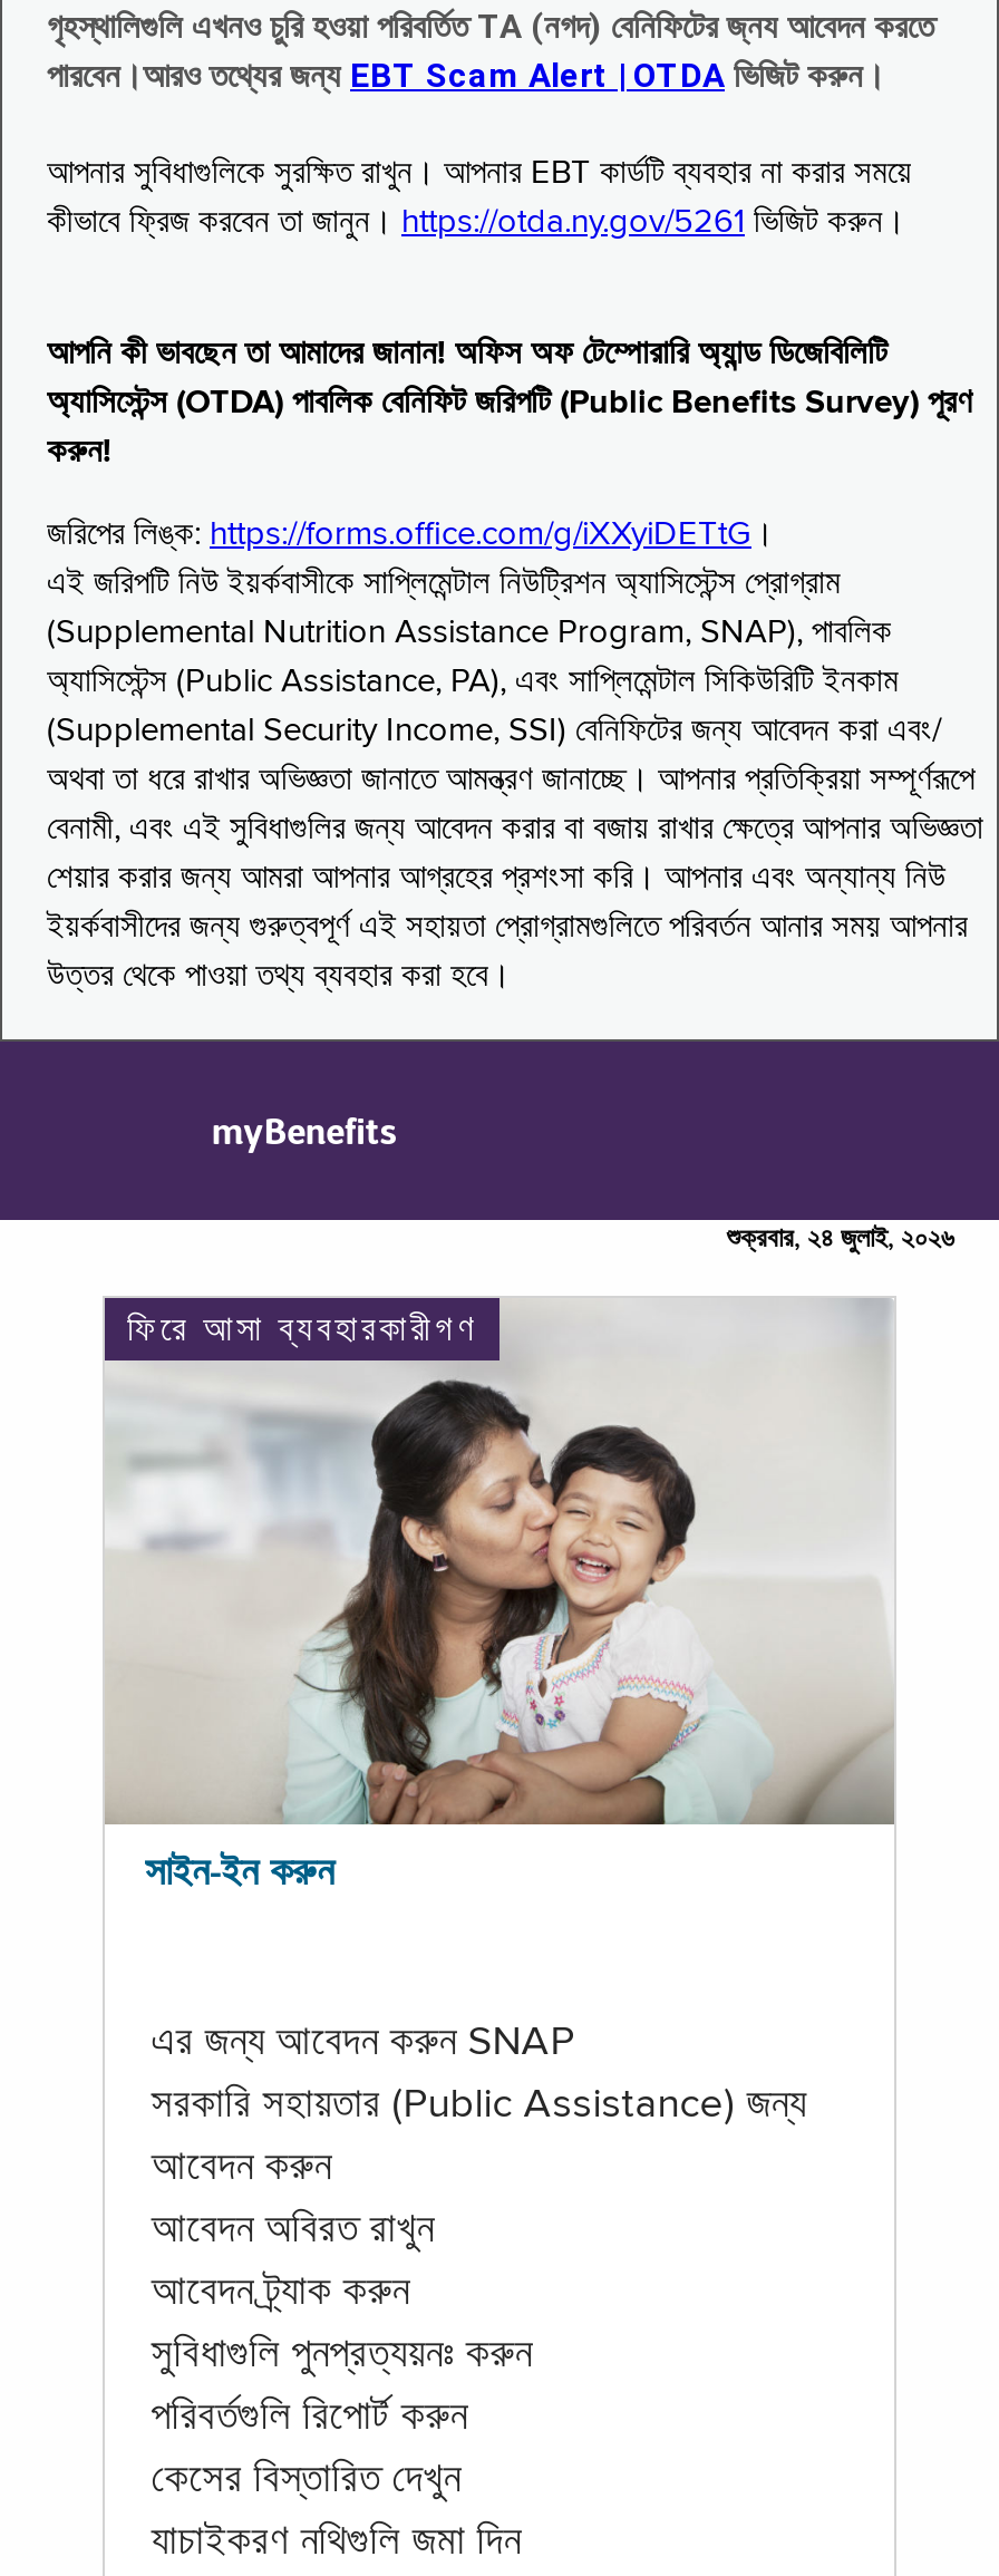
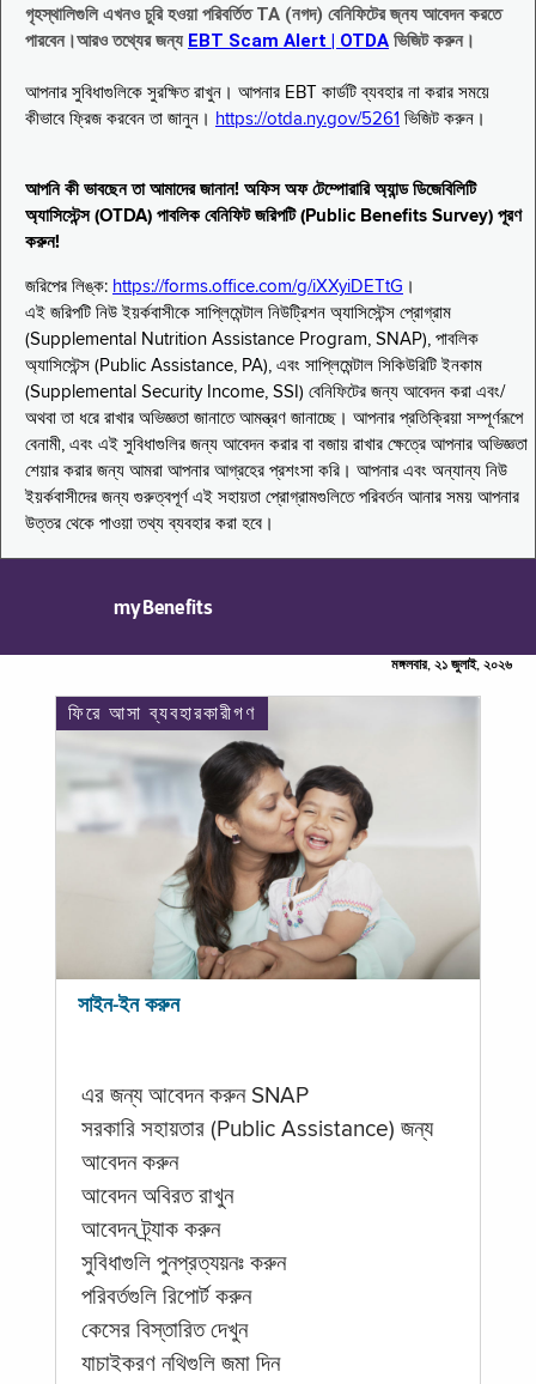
- শুক্রবার, ২৪ জুলাই, ২০২৬
+ মঙ্গলবার, ২১ জুলাই, ২০২৬
